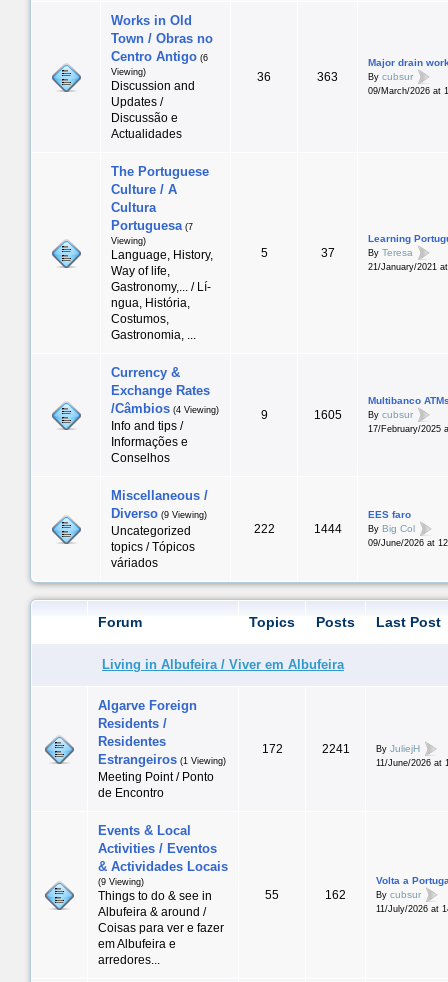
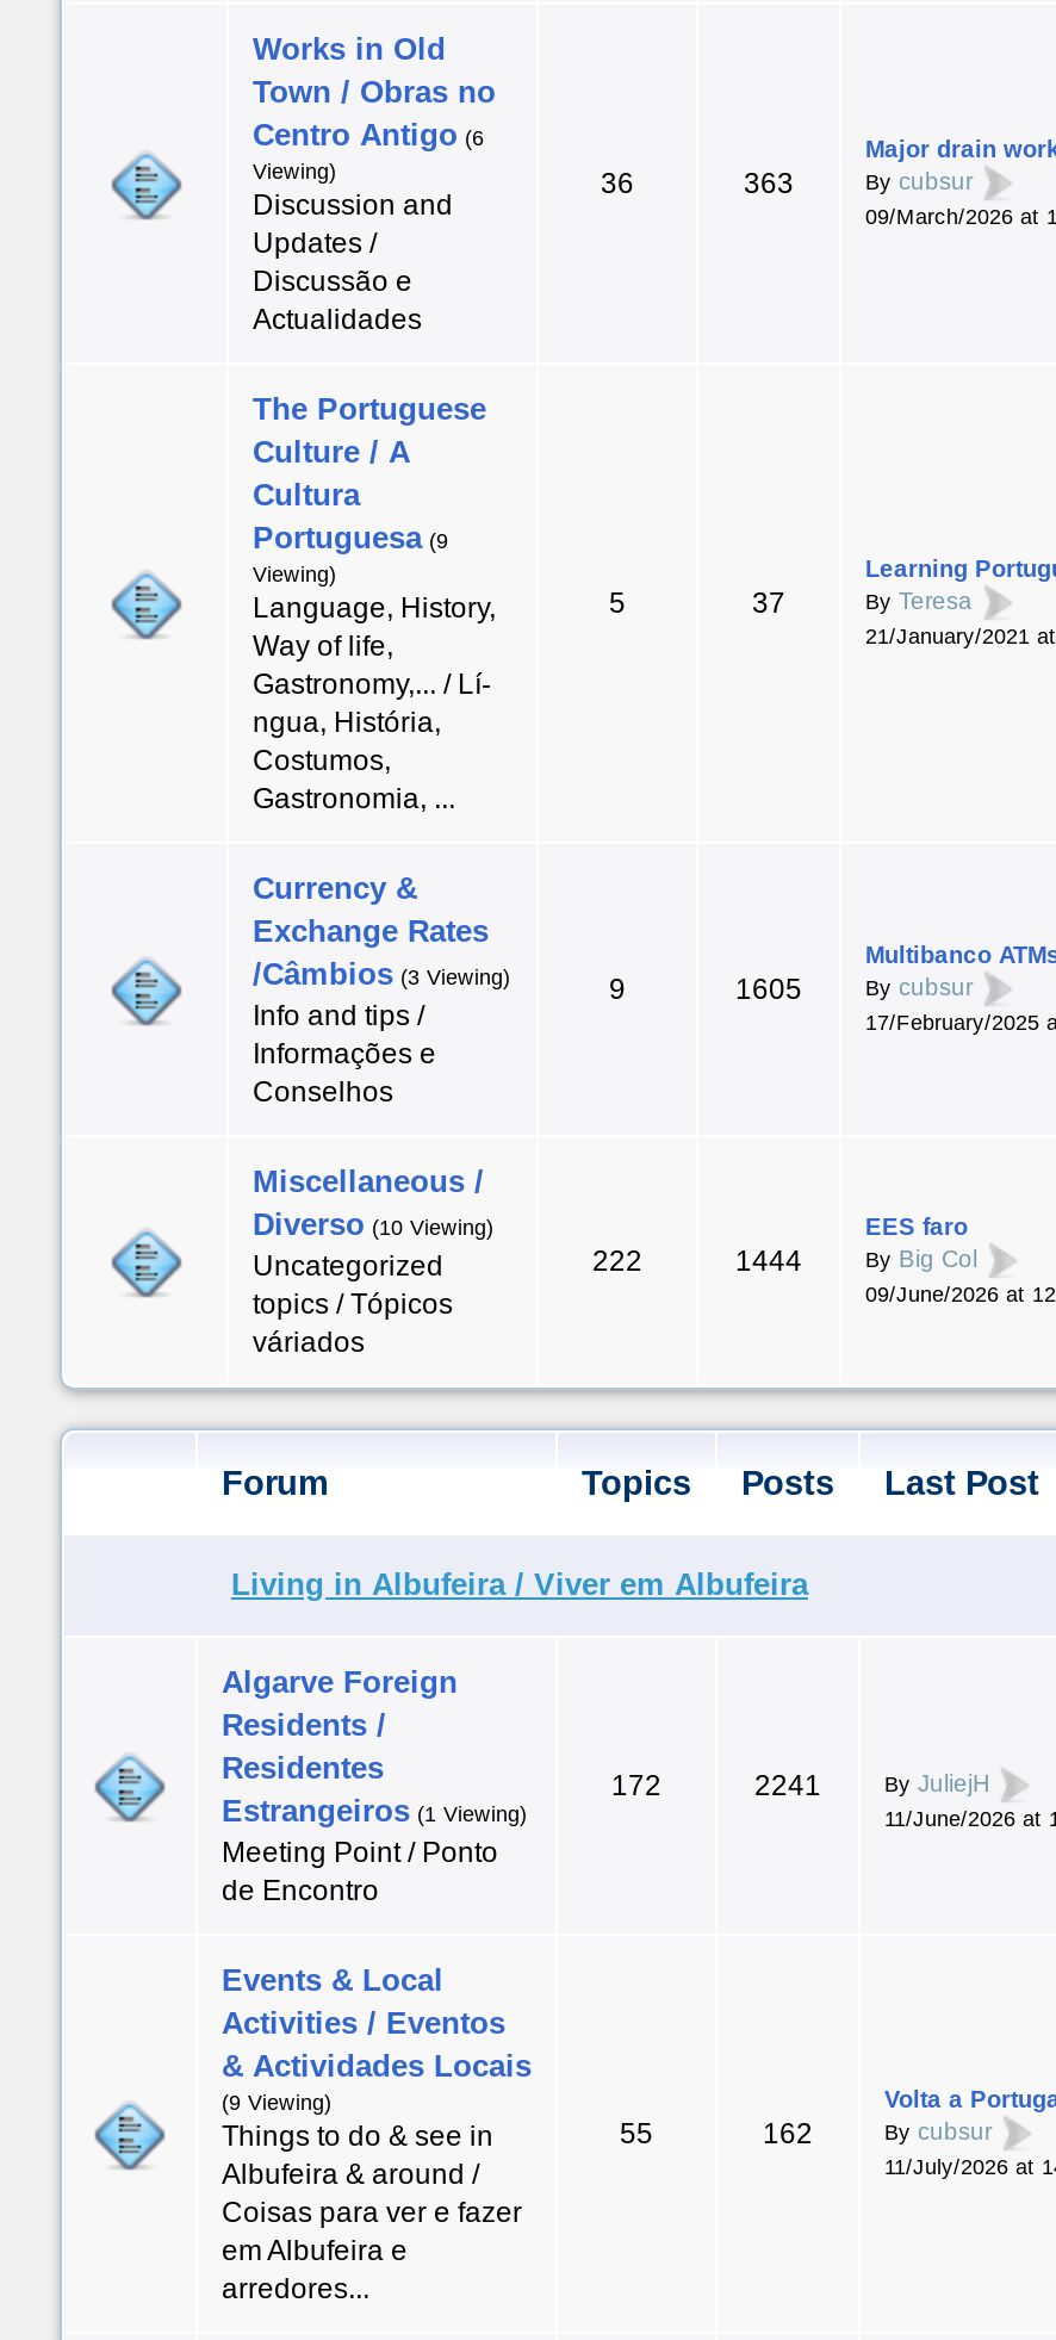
- Portuguesa (7
+ Portuguesa (9

- /Câmbios (4 Viewing)
+ /Câmbios (3 Viewing)

- Diverso (9 Viewing)
+ Diverso (10 Viewing)
